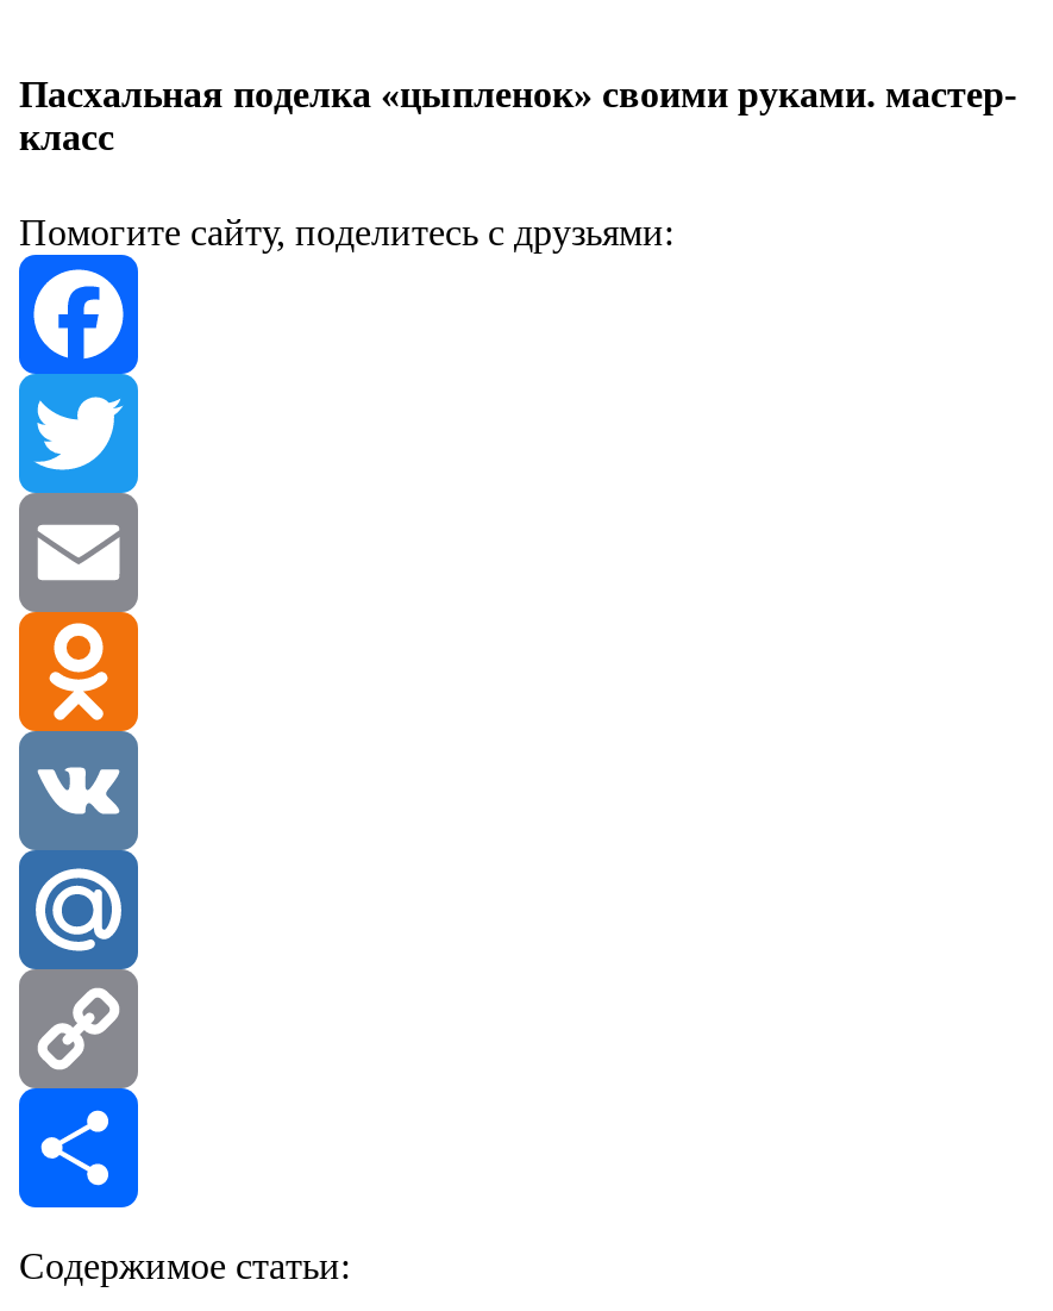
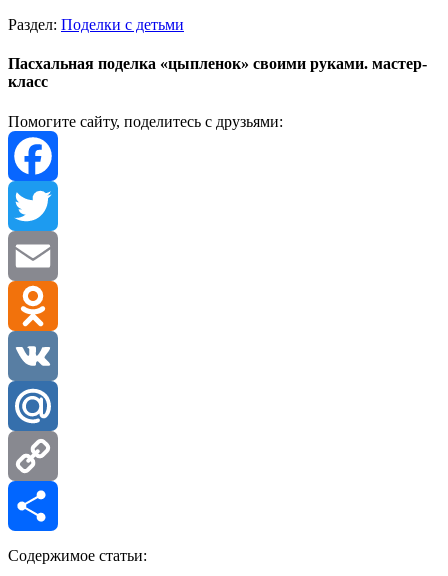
+ Раздел: Поделки с детьми
